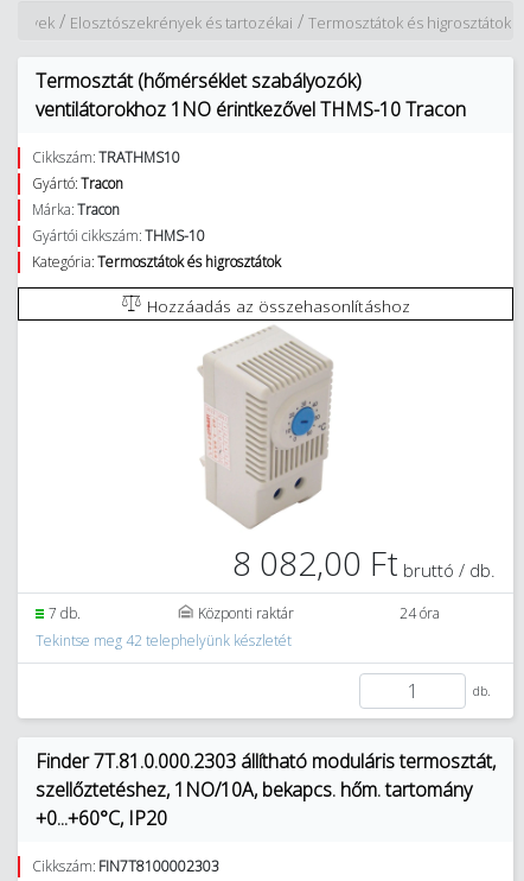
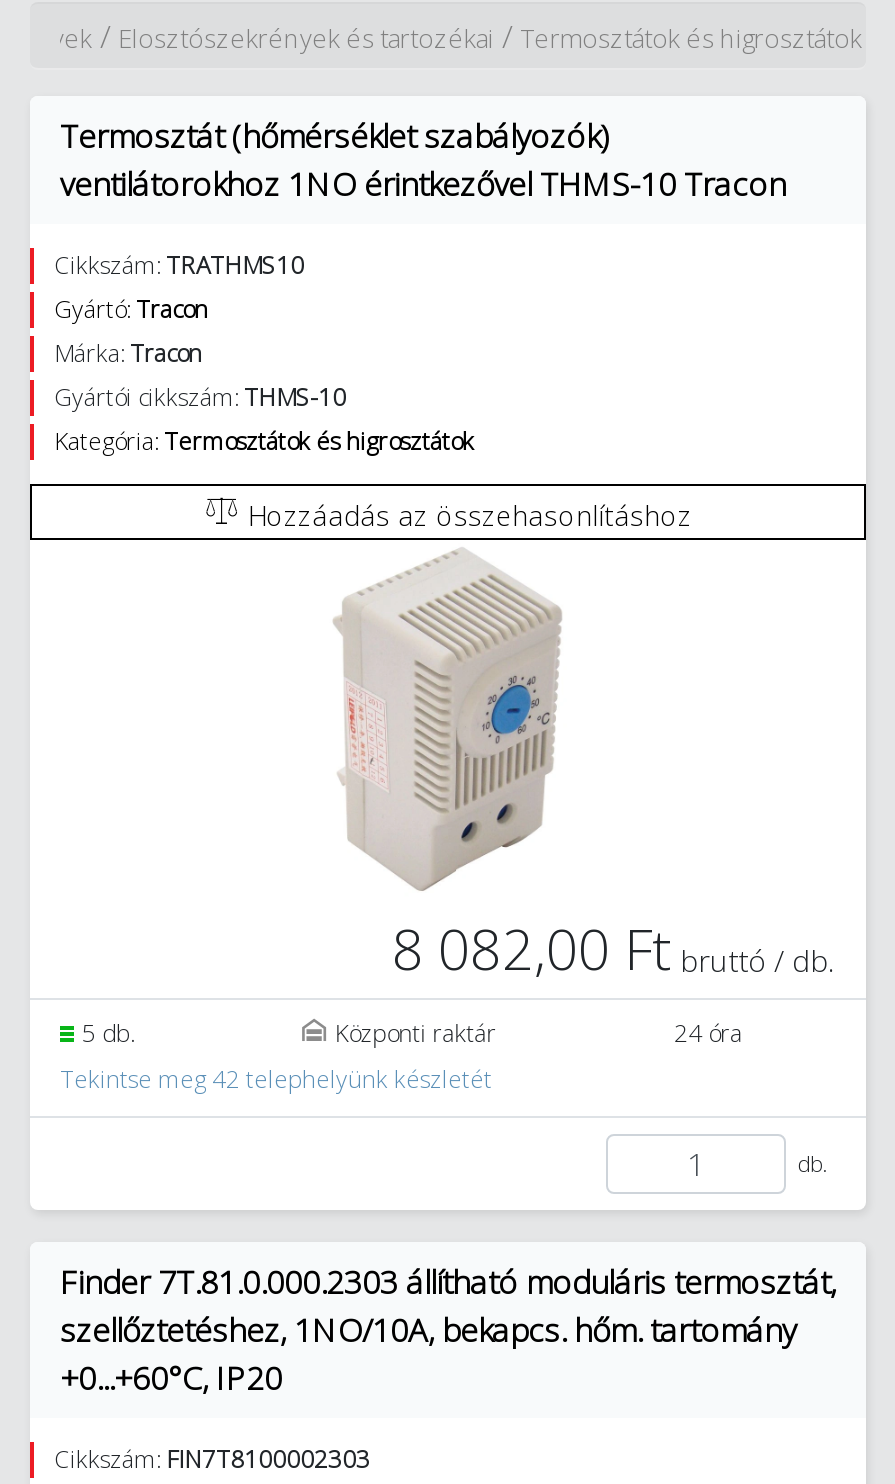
- 7 db.
+ 5 db.
